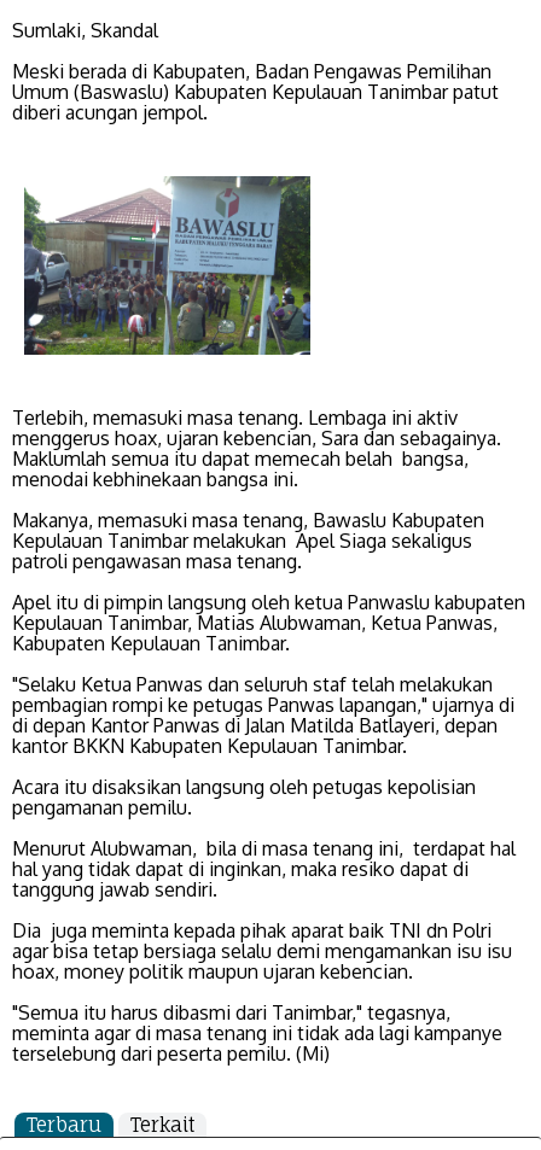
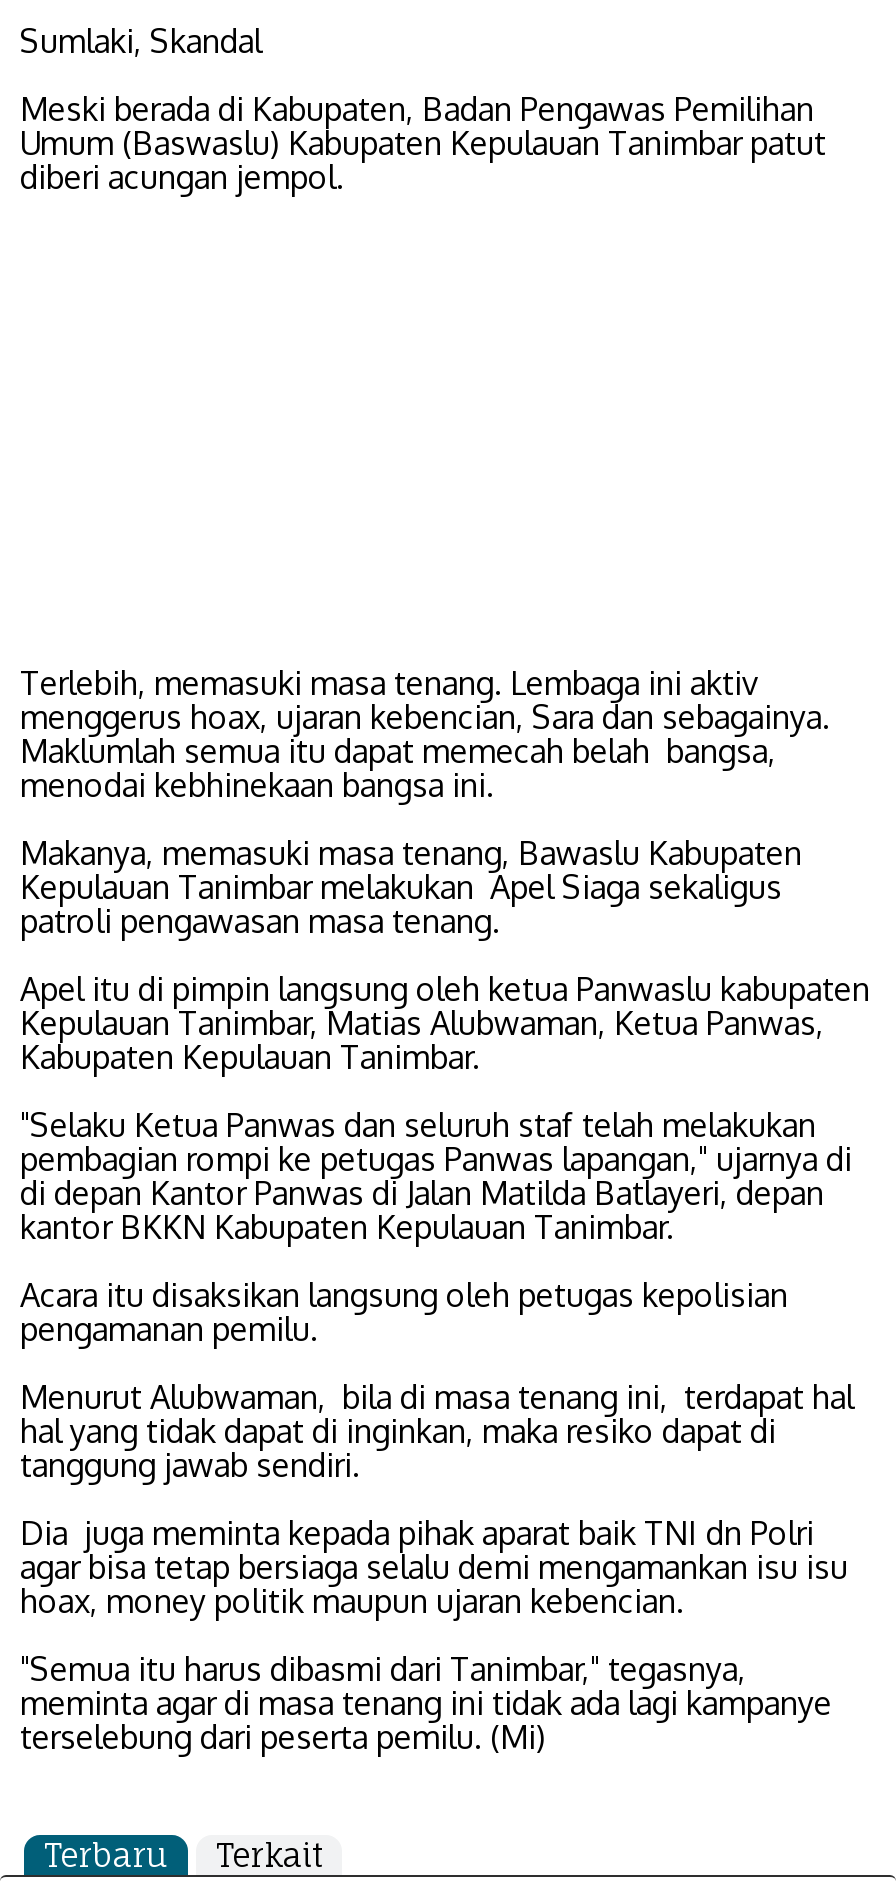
- [image]
